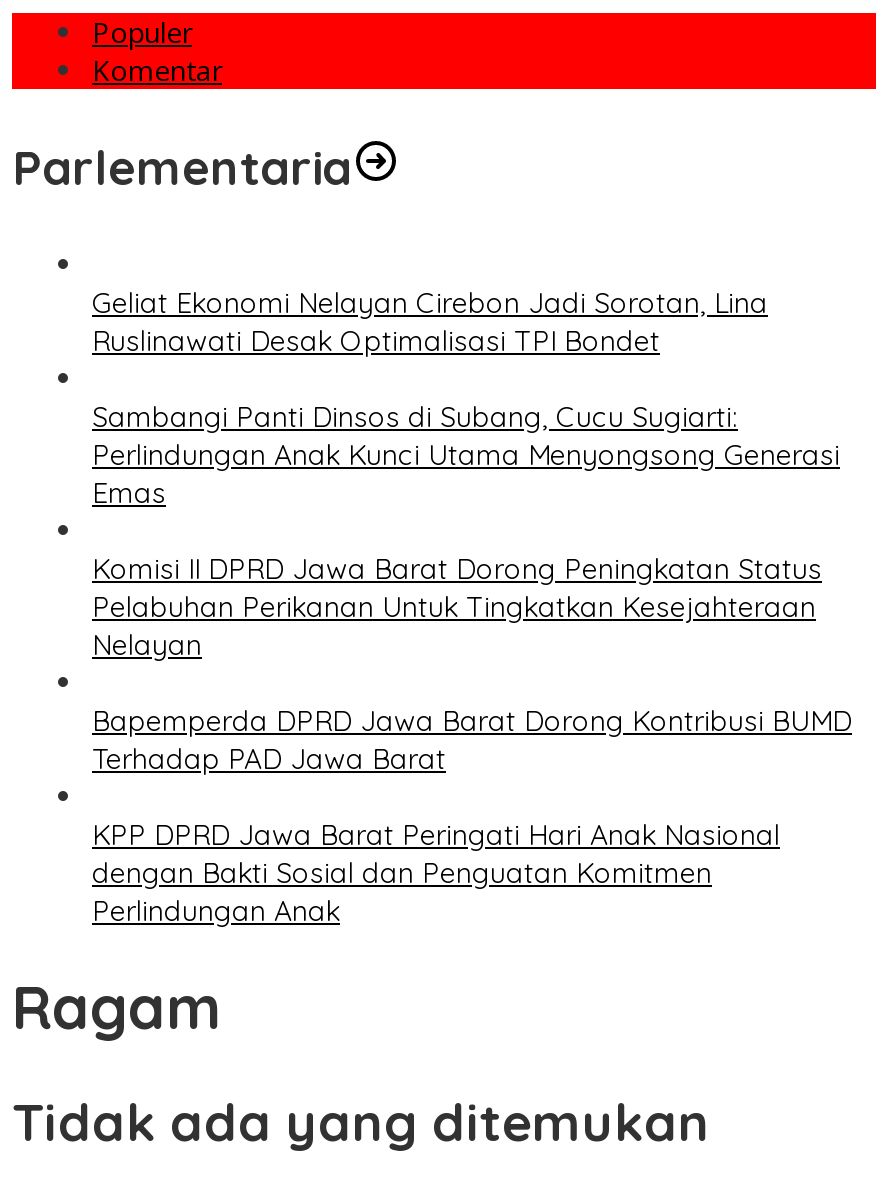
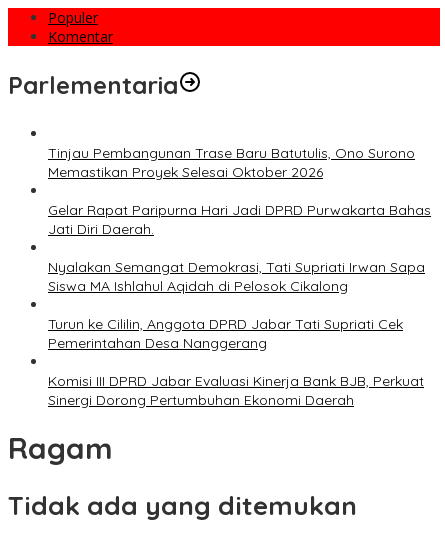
- Geliat Ekonomi Nelayan Cirebon Jadi Sorotan, Lina
- Ruslinawati Desak Optimalisasi TPI Bondet
+ Tinjau Pembangunan Trase Baru Batutulis, Ono Surono
+ Memastikan Proyek Selesai Oktober 2026

- Sambangi Panti Dinsos di Subang, Cucu Sugiarti:
- Perlindungan Anak Kunci Utama Menyongsong Generasi
- Emas
+ Gelar Rapat Paripurna Hari Jadi DPRD Purwakarta Bahas
+ Jati Diri Daerah.

- Komisi II DPRD Jawa Barat Dorong Peningkatan Status
- Pelabuhan Perikanan Untuk Tingkatkan Kesejahteraan
- Nelayan
+ Nyalakan Semangat Demokrasi, Tati Supriati Irwan Sapa
+ Siswa MA Ishlahul Aqidah di Pelosok Cikalong

- Bapemperda DPRD Jawa Barat Dorong Kontribusi BUMD
- Terhadap PAD Jawa Barat
+ Turun ke Cililin, Anggota DPRD Jabar Tati Supriati Cek
+ Pemerintahan Desa Nanggerang

- KPP DPRD Jawa Barat Peringati Hari Anak Nasional
- dengan Bakti Sosial dan Penguatan Komitmen
- Perlindungan Anak
+ Komisi III DPRD Jabar Evaluasi Kinerja Bank BJB, Perkuat
+ Sinergi Dorong Pertumbuhan Ekonomi Daerah
